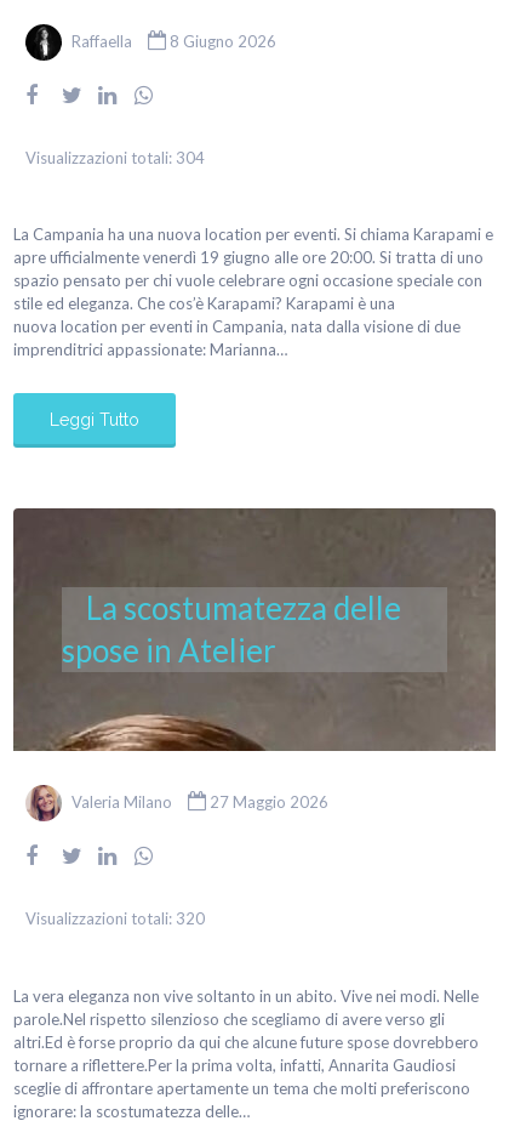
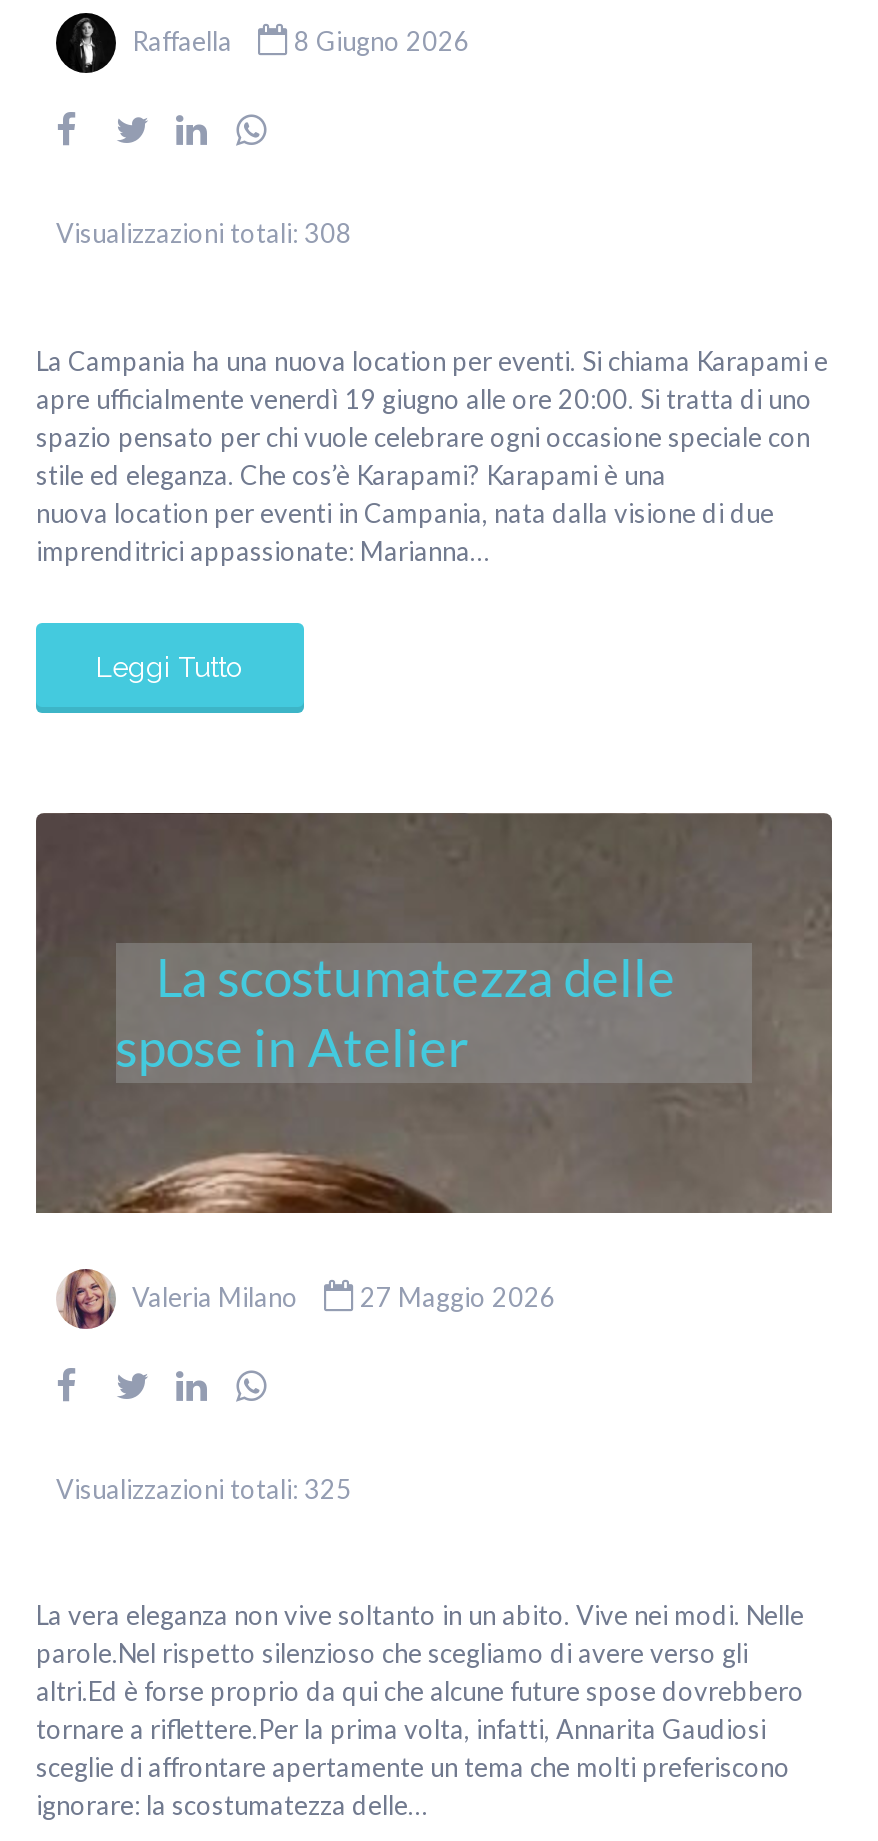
- Visualizzazioni totali: 304
+ Visualizzazioni totali: 308

- Visualizzazioni totali: 320
+ Visualizzazioni totali: 325
